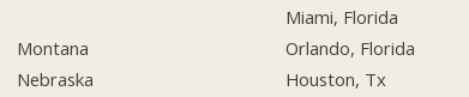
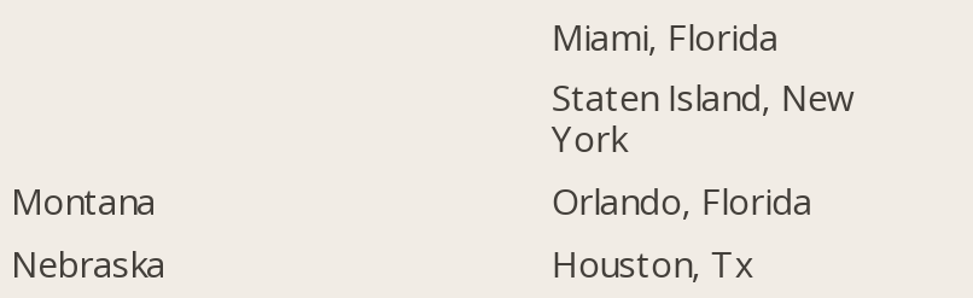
+ Staten Island, New
+ York
